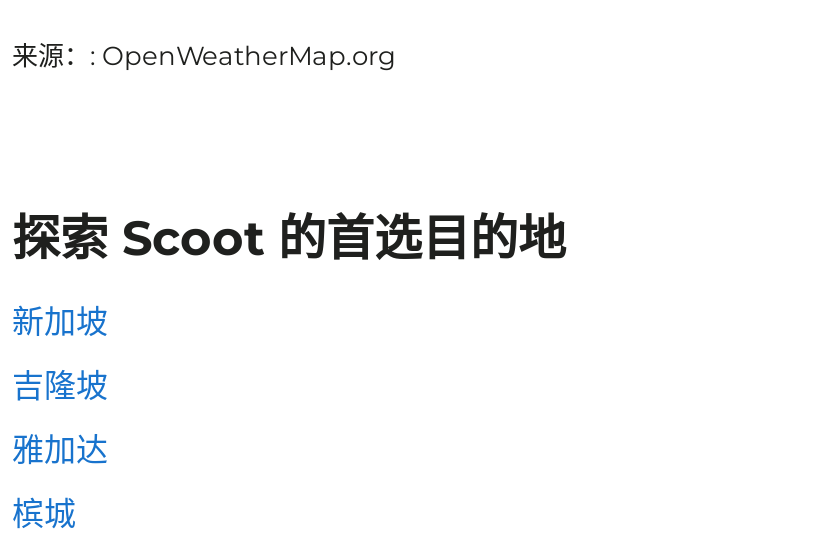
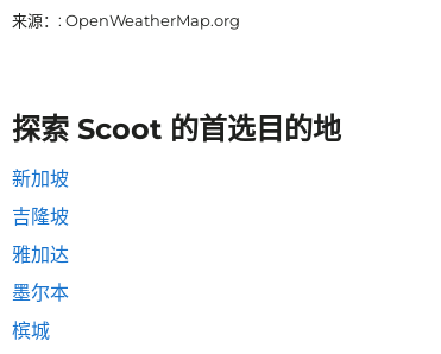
+ 墨尔本
